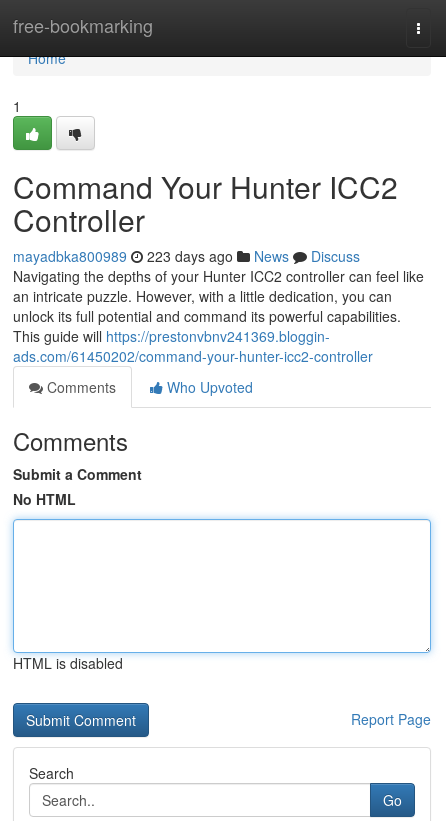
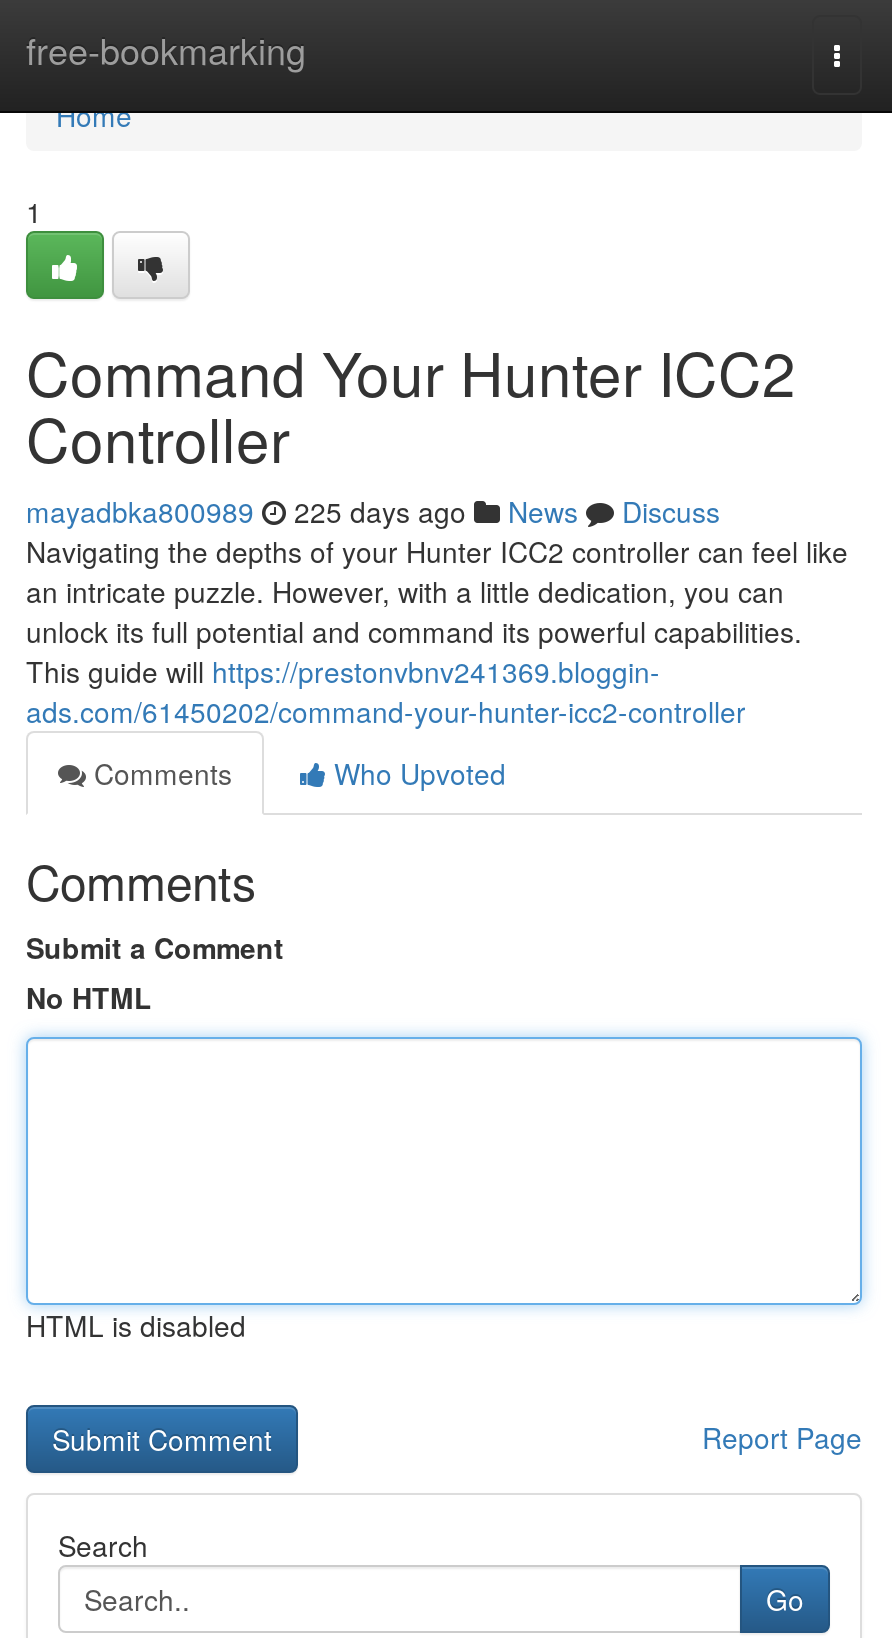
- mayadbka800989 223 days ago News Discuss
+ mayadbka800989 225 days ago News Discuss
